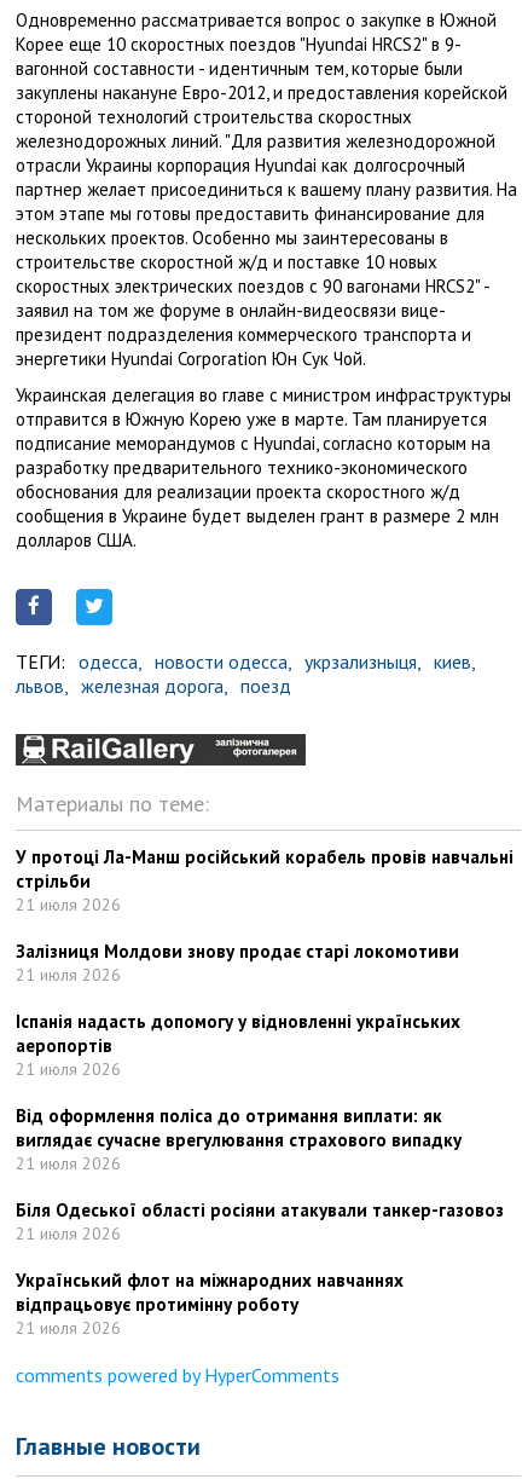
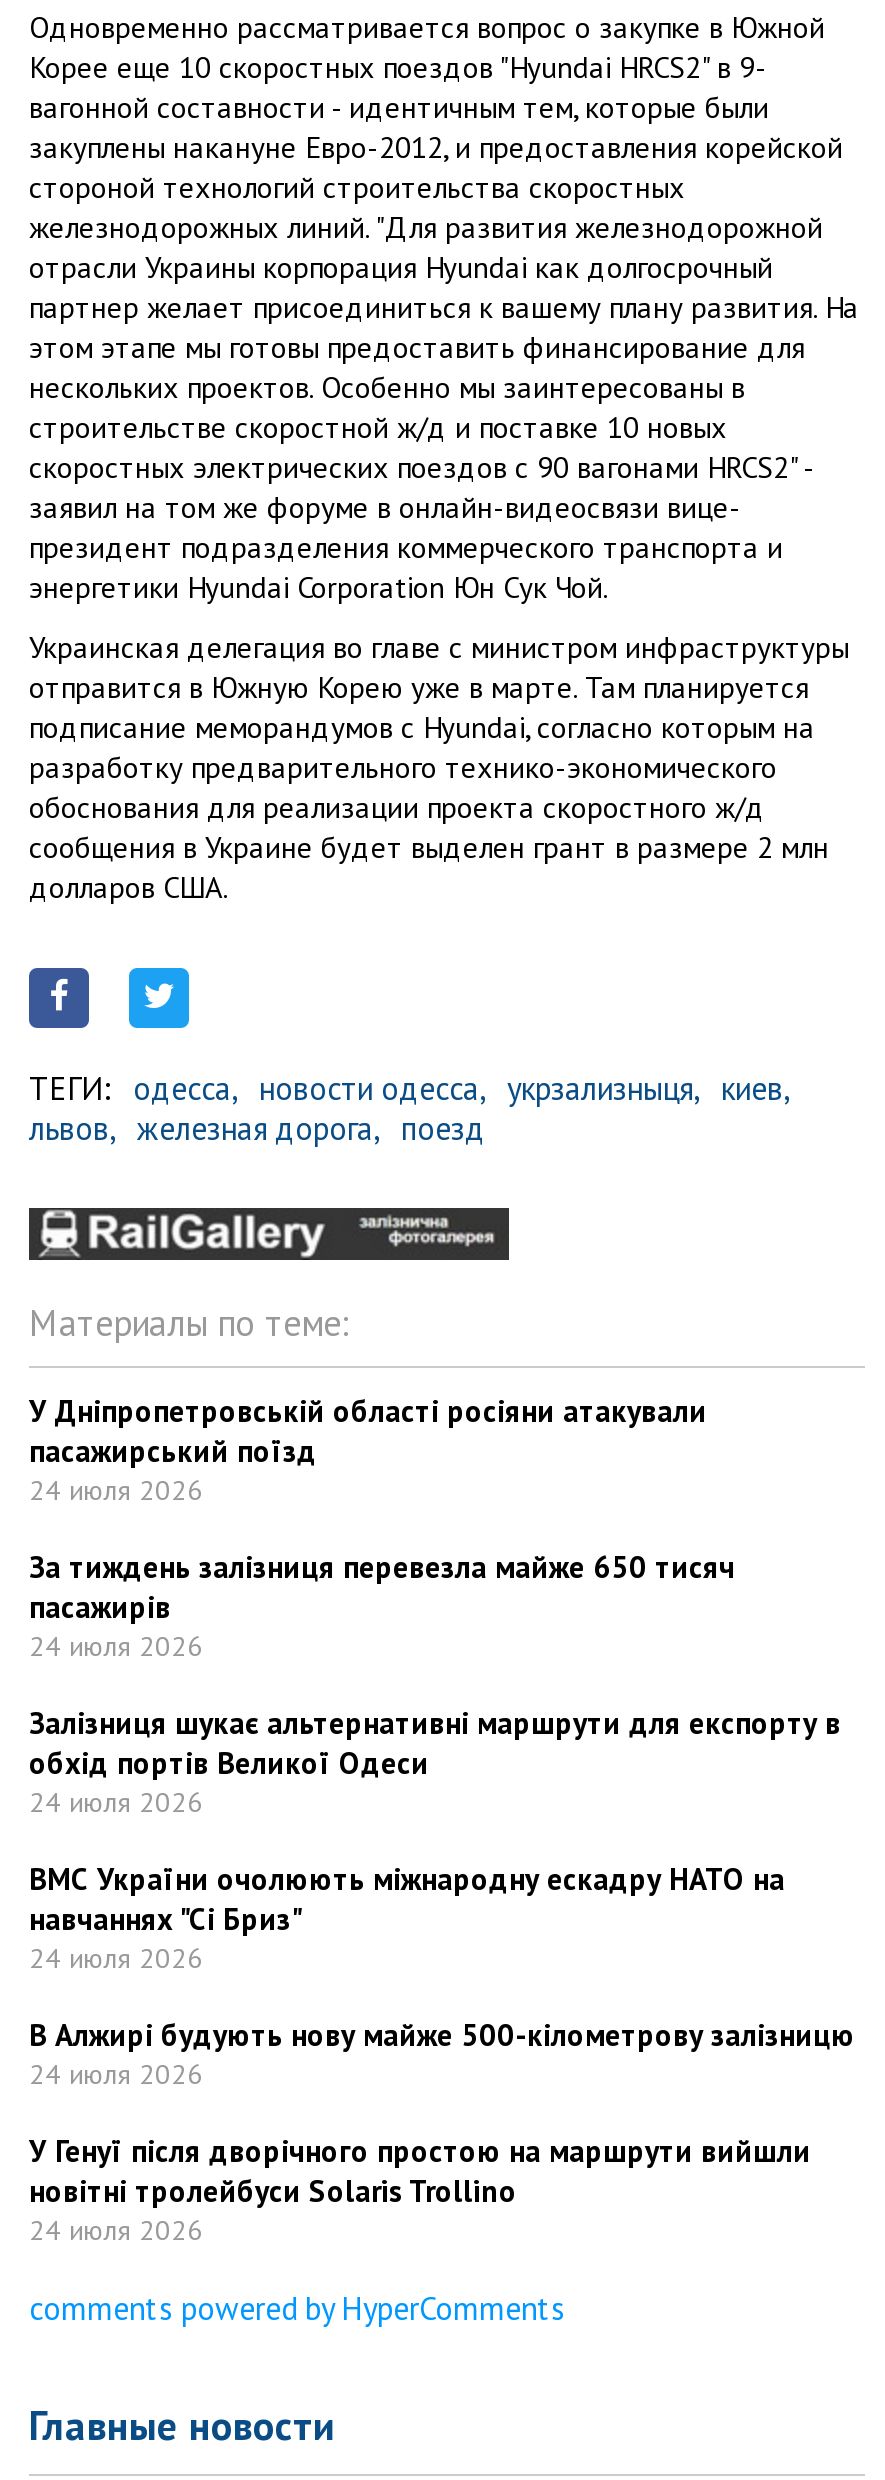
- У протоці Ла-Манш російський корабель провів навчальні
- стрільби
- 21 июля 2026
+ У Дніпропетровській області росіяни атакували
+ пасажирський поїзд
+ 24 июля 2026

- Залізниця Молдови знову продає старі локомотиви
- 21 июля 2026
+ За тиждень залізниця перевезла майже 650 тисяч
+ пасажирів
+ 24 июля 2026

- Іспанія надасть допомогу у відновленні українських
- аеропортів
- 21 июля 2026
+ Залізниця шукає альтернативні маршрути для експорту в
+ обхід портів Великої Одеси
+ 24 июля 2026

- Від оформлення поліса до отримання виплати: як
- виглядає сучасне врегулювання страхового випадку
- 21 июля 2026
+ ВМС України очолюють міжнародну ескадру НАТО на
+ навчаннях "Сі Бриз"
+ 24 июля 2026

- Біля Одеської області росіяни атакували танкер-газовоз
- 21 июля 2026
+ В Алжирі будують нову майже 500-кілометрову залізницю
+ 24 июля 2026

- Український флот на міжнародних навчаннях
- відпрацьовує протимінну роботу
- 21 июля 2026
+ У Генуї після дворічного простою на маршрути вийшли
+ новітні тролейбуси Solaris Trollino
+ 24 июля 2026
